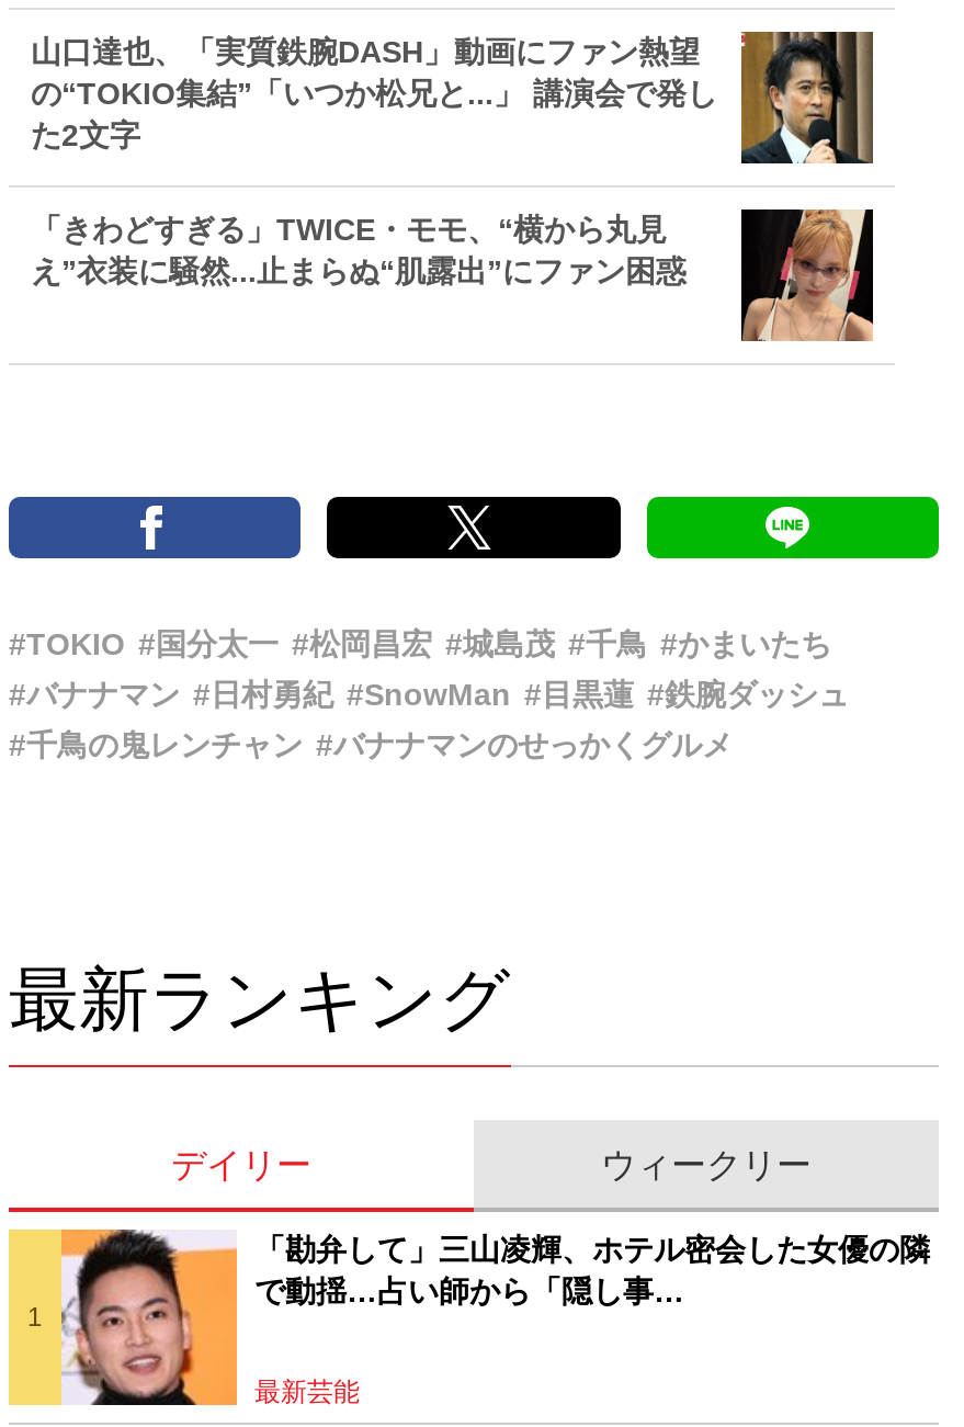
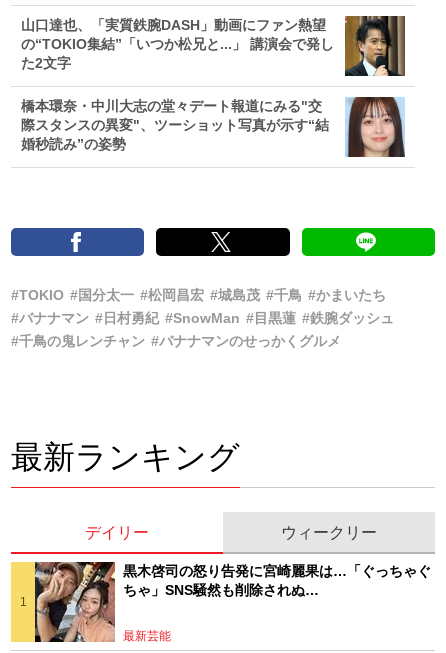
- [image]
- 「きわどすぎる」TWICE・モモ、“横から丸見
- え”衣装に騒然...止まらぬ“肌露出”にファン困惑
+ [image]
+ 橋本環奈・中川大志の堂々デート報道にみる"交
+ 際スタンスの異変"、ツーショット写真が示す“結
+ 婚秒読み”の姿勢

- [image]
- 「勘弁して」三山凌輝、ホテル密会した女優の隣
- で動揺…占い師から「隠し事…
+ [image]
+ 黒木啓司の怒り告発に宮崎麗果は…「ぐっちゃぐ
+ ちゃ」SNS騒然も削除されぬ…
